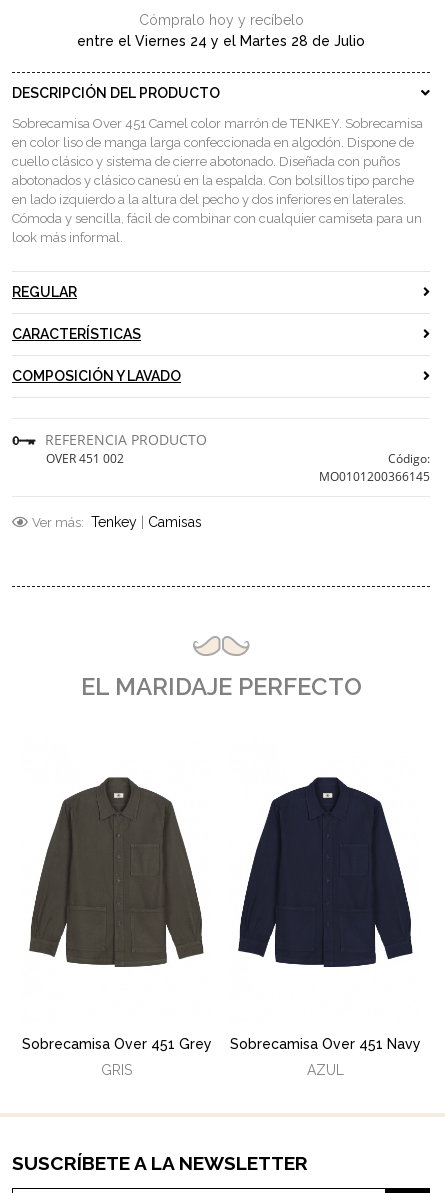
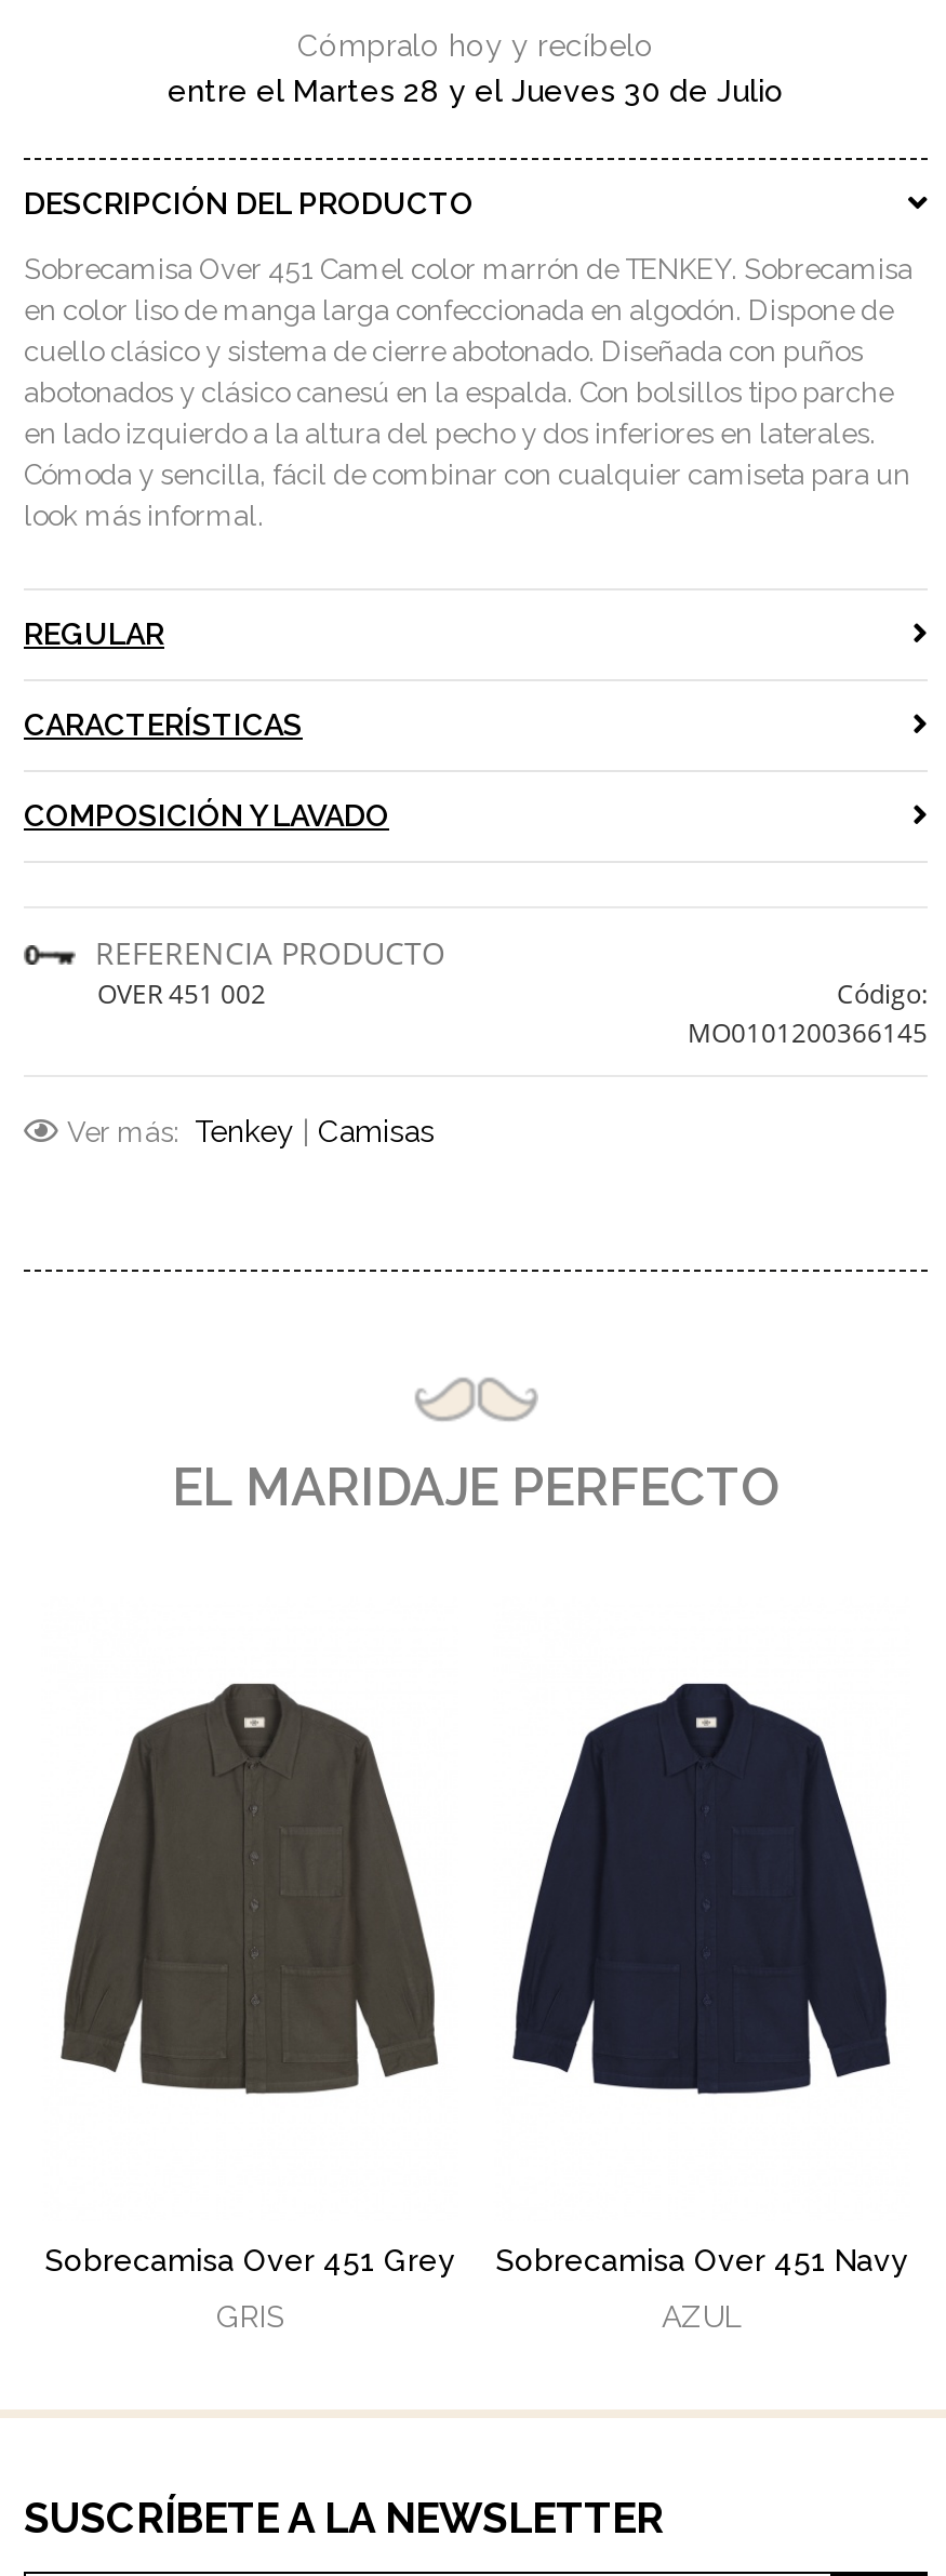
- entre el Viernes 24 y el Martes 28 de Julio
+ entre el Martes 28 y el Jueves 30 de Julio
